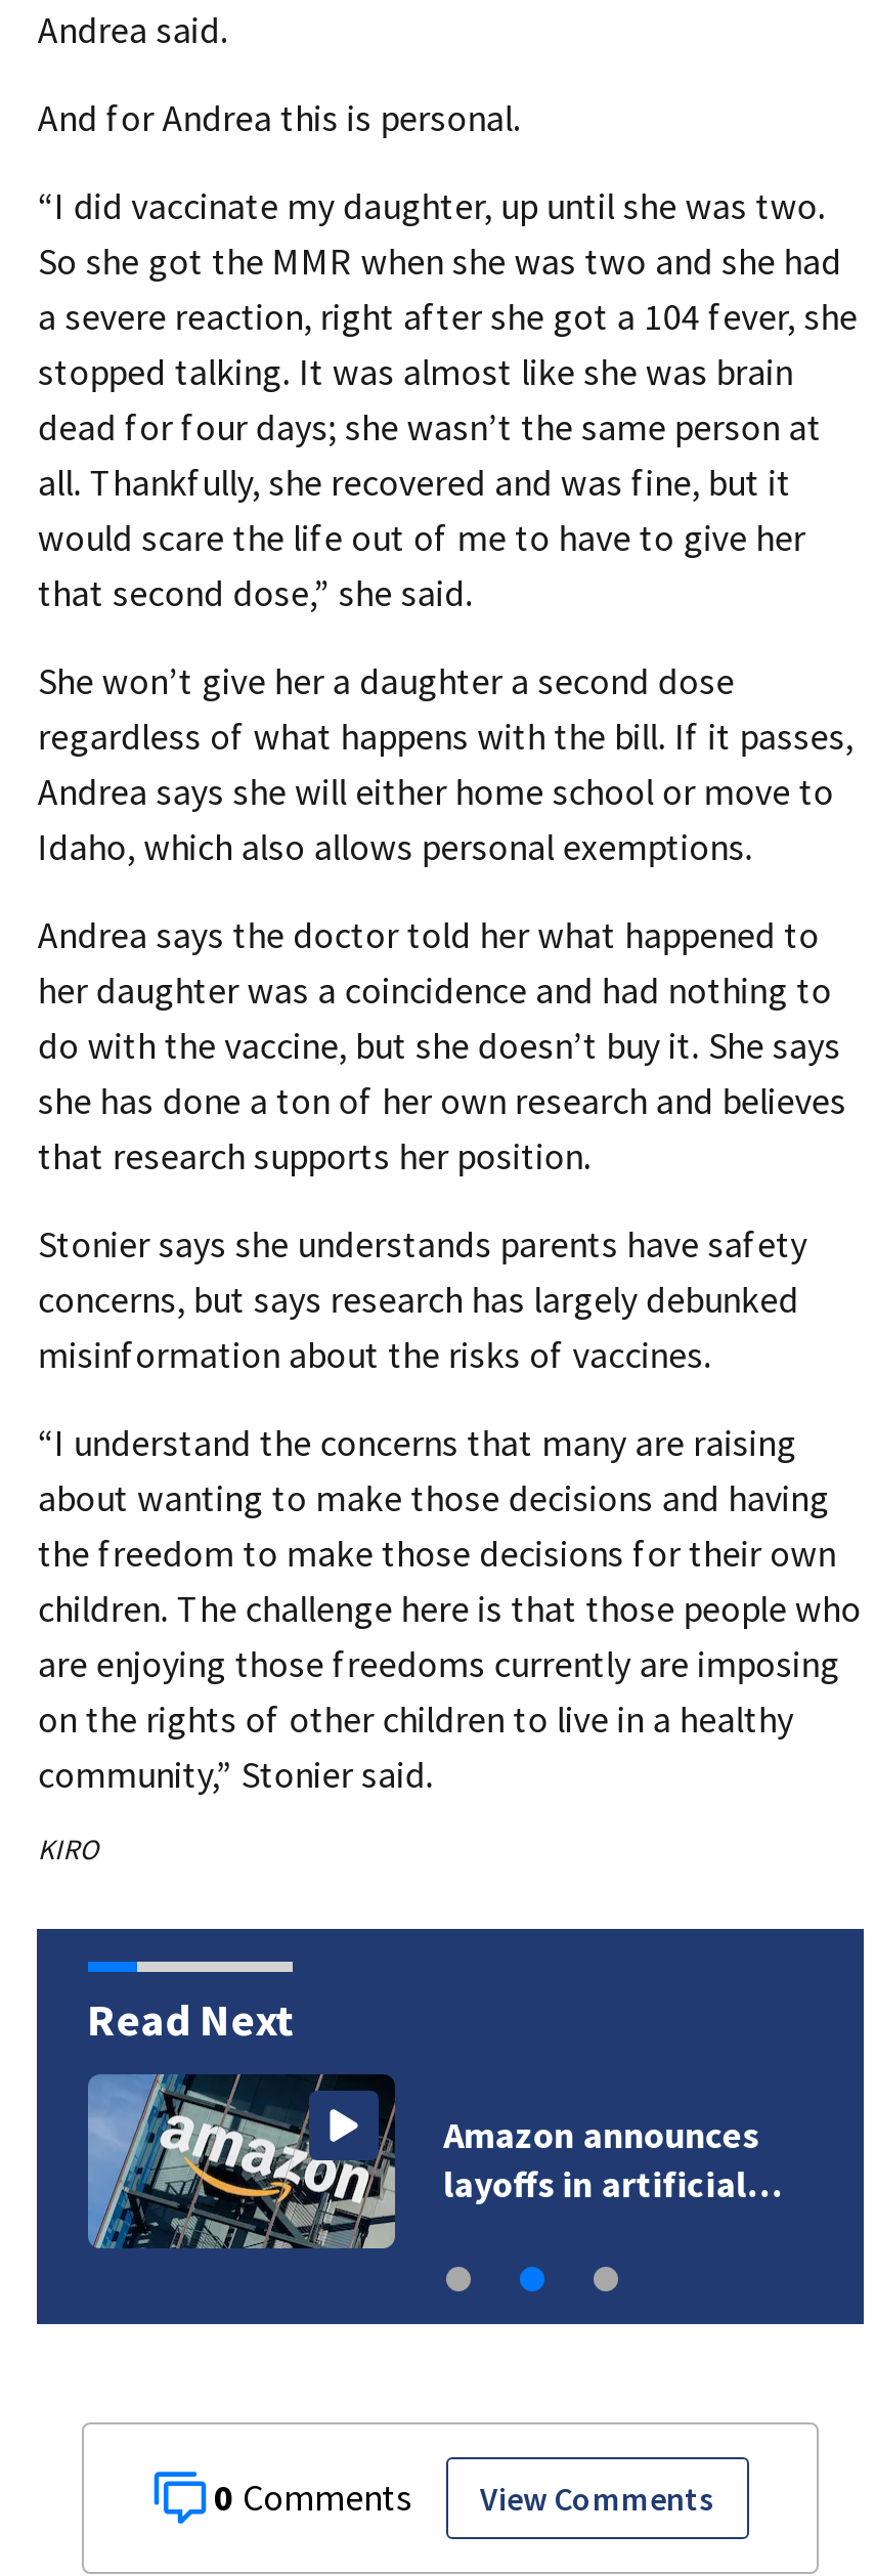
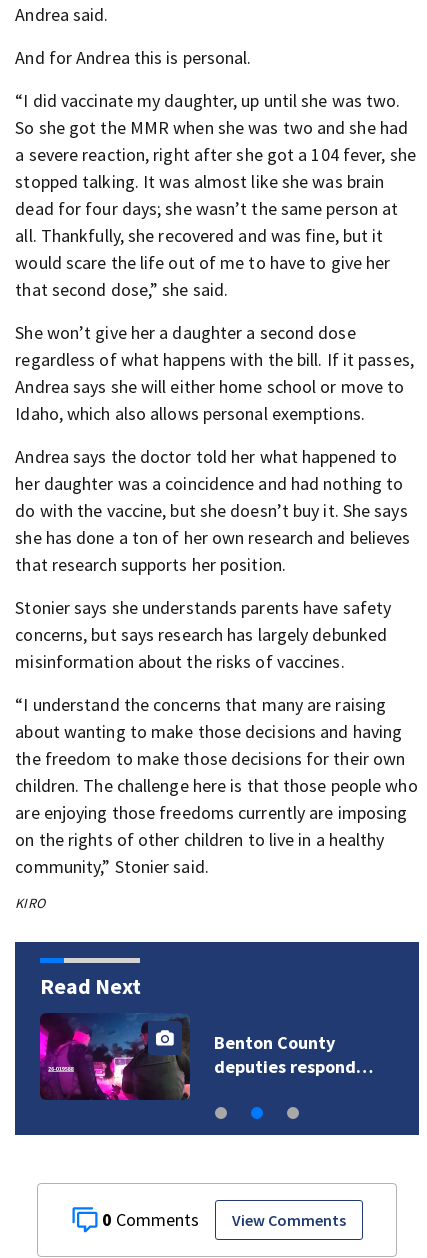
- [image]
- Amazon announces
- layoffs in artificial…
+ [image]
+ Benton County
+ deputies respond…
